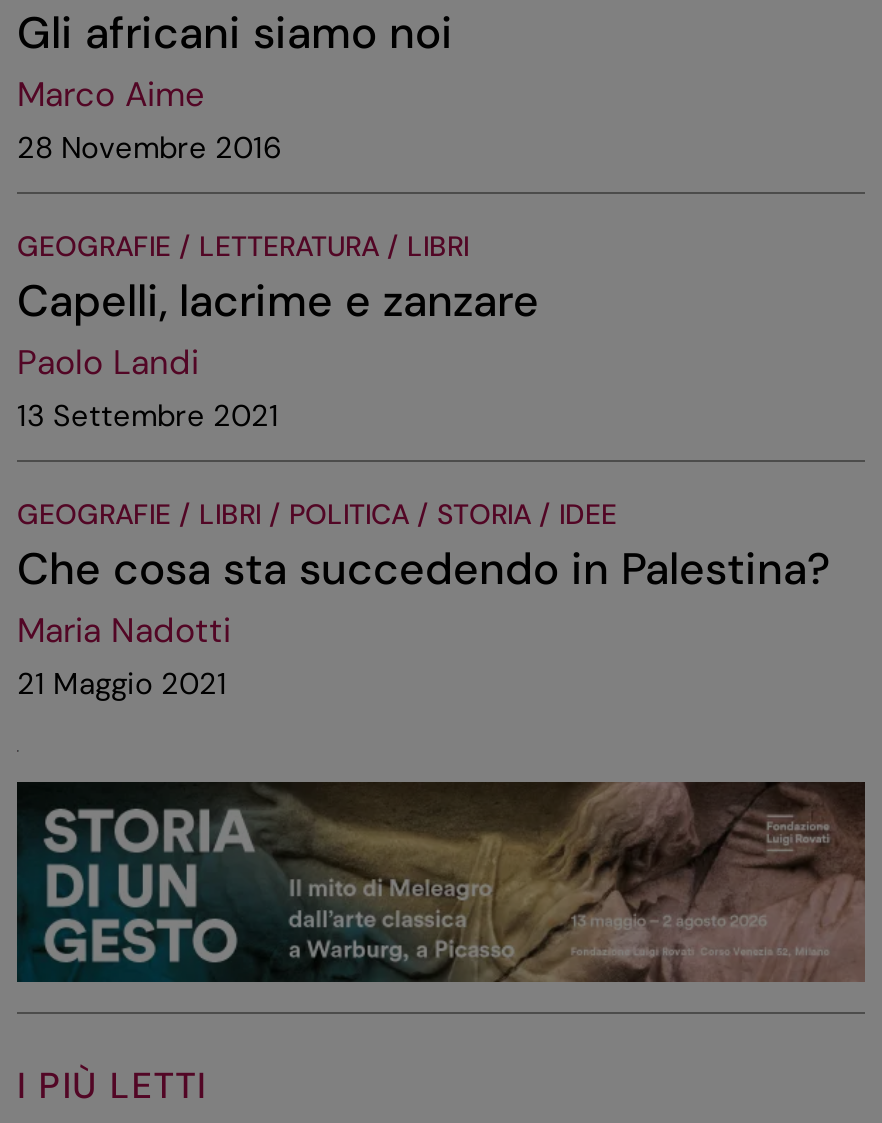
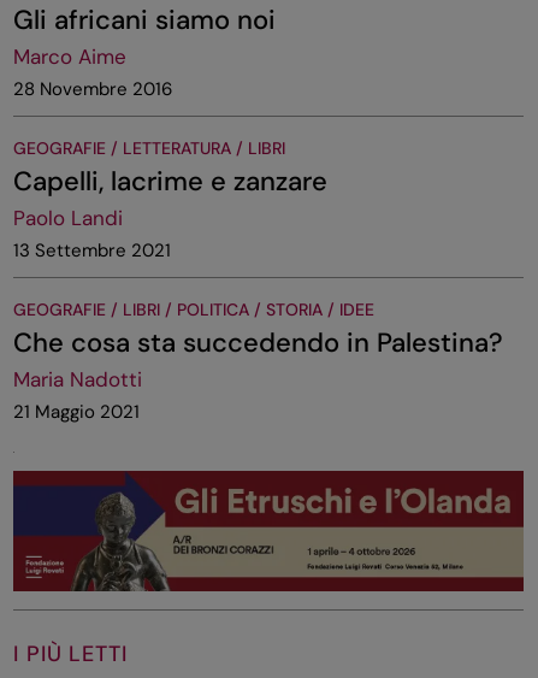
- [image]
+ [image]
